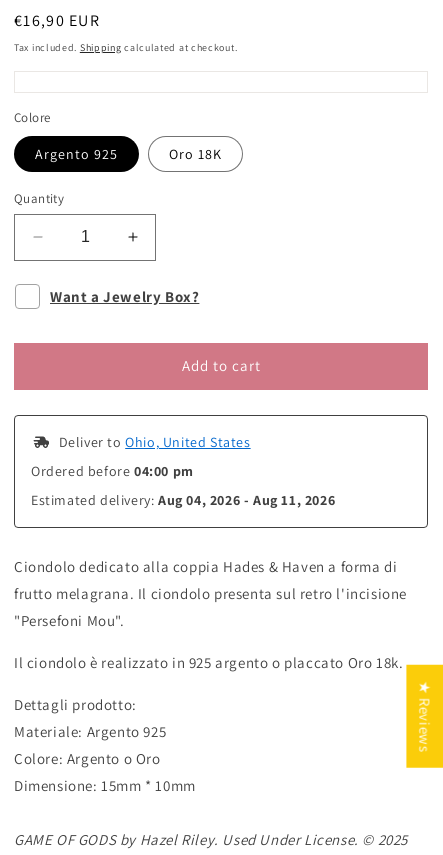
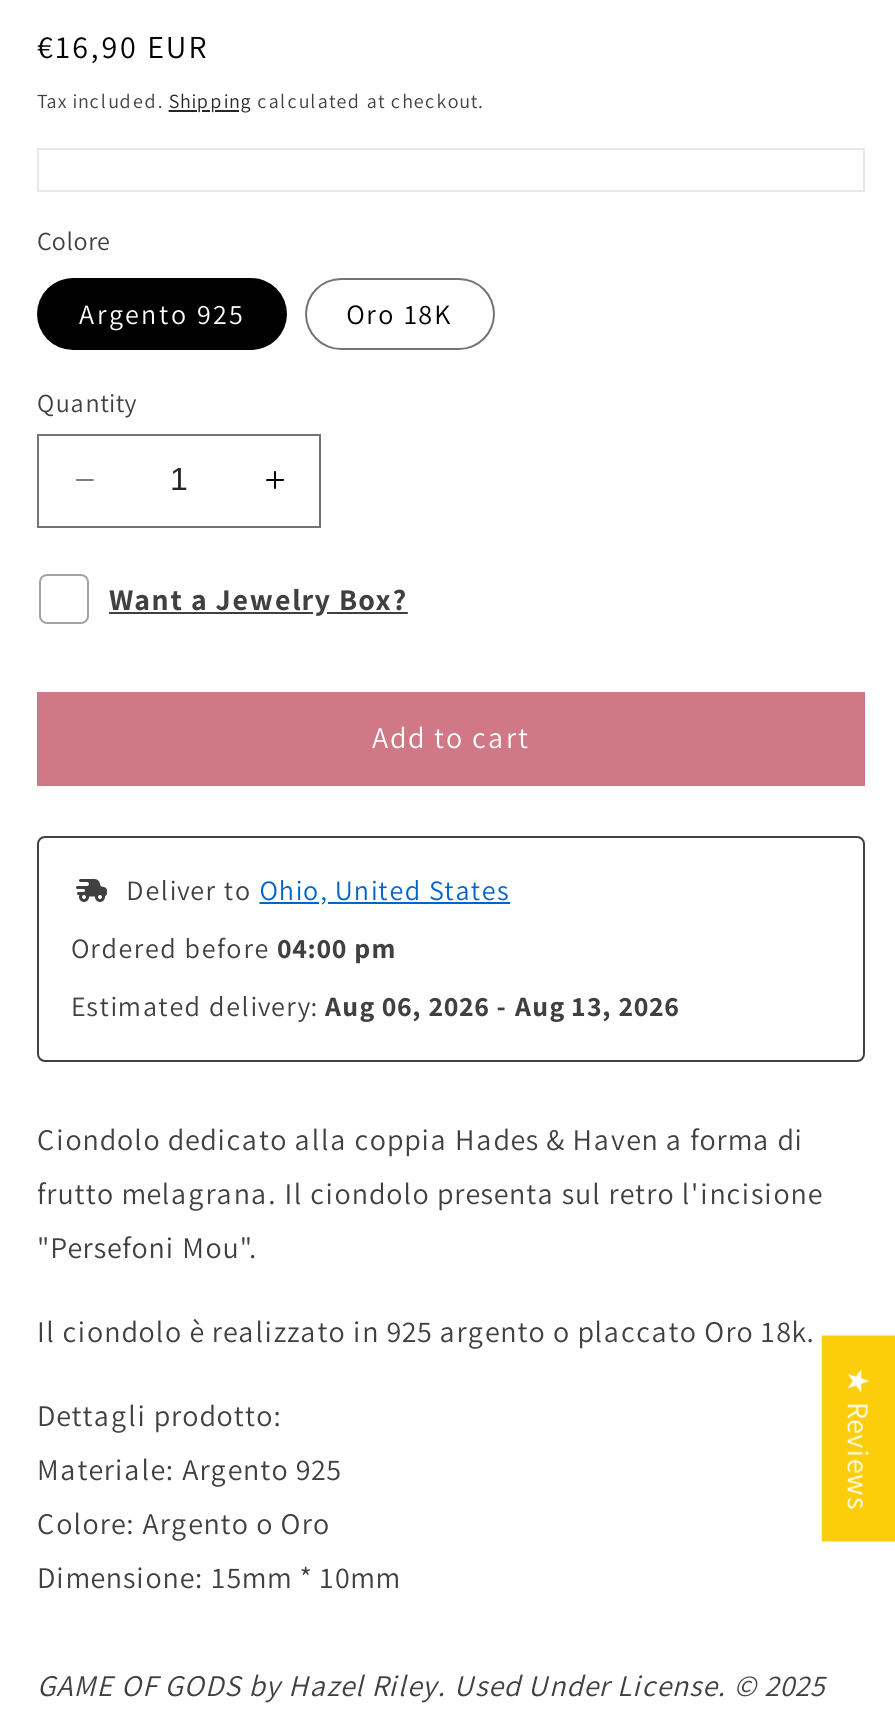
- Estimated delivery: Aug 04, 2026 - Aug 11, 2026
+ Estimated delivery: Aug 06, 2026 - Aug 13, 2026
